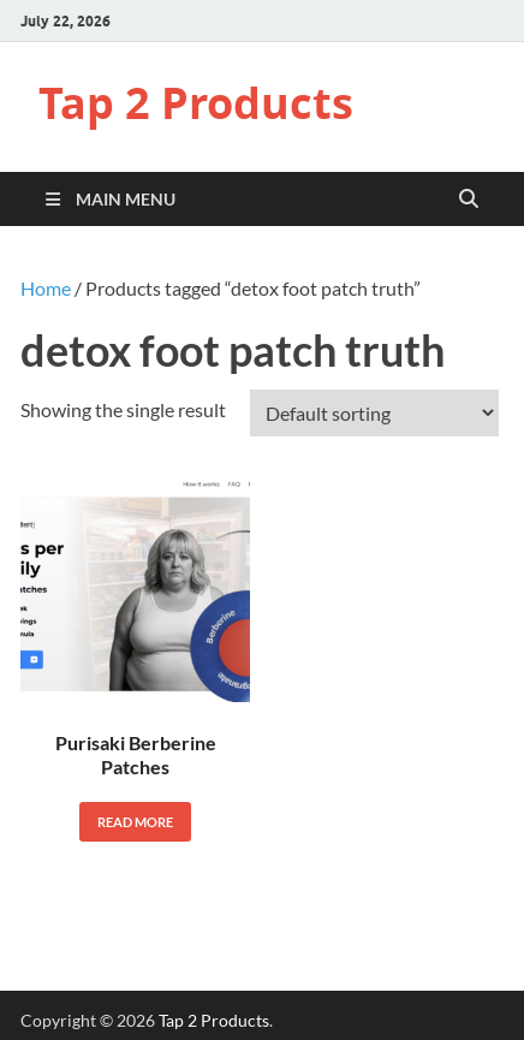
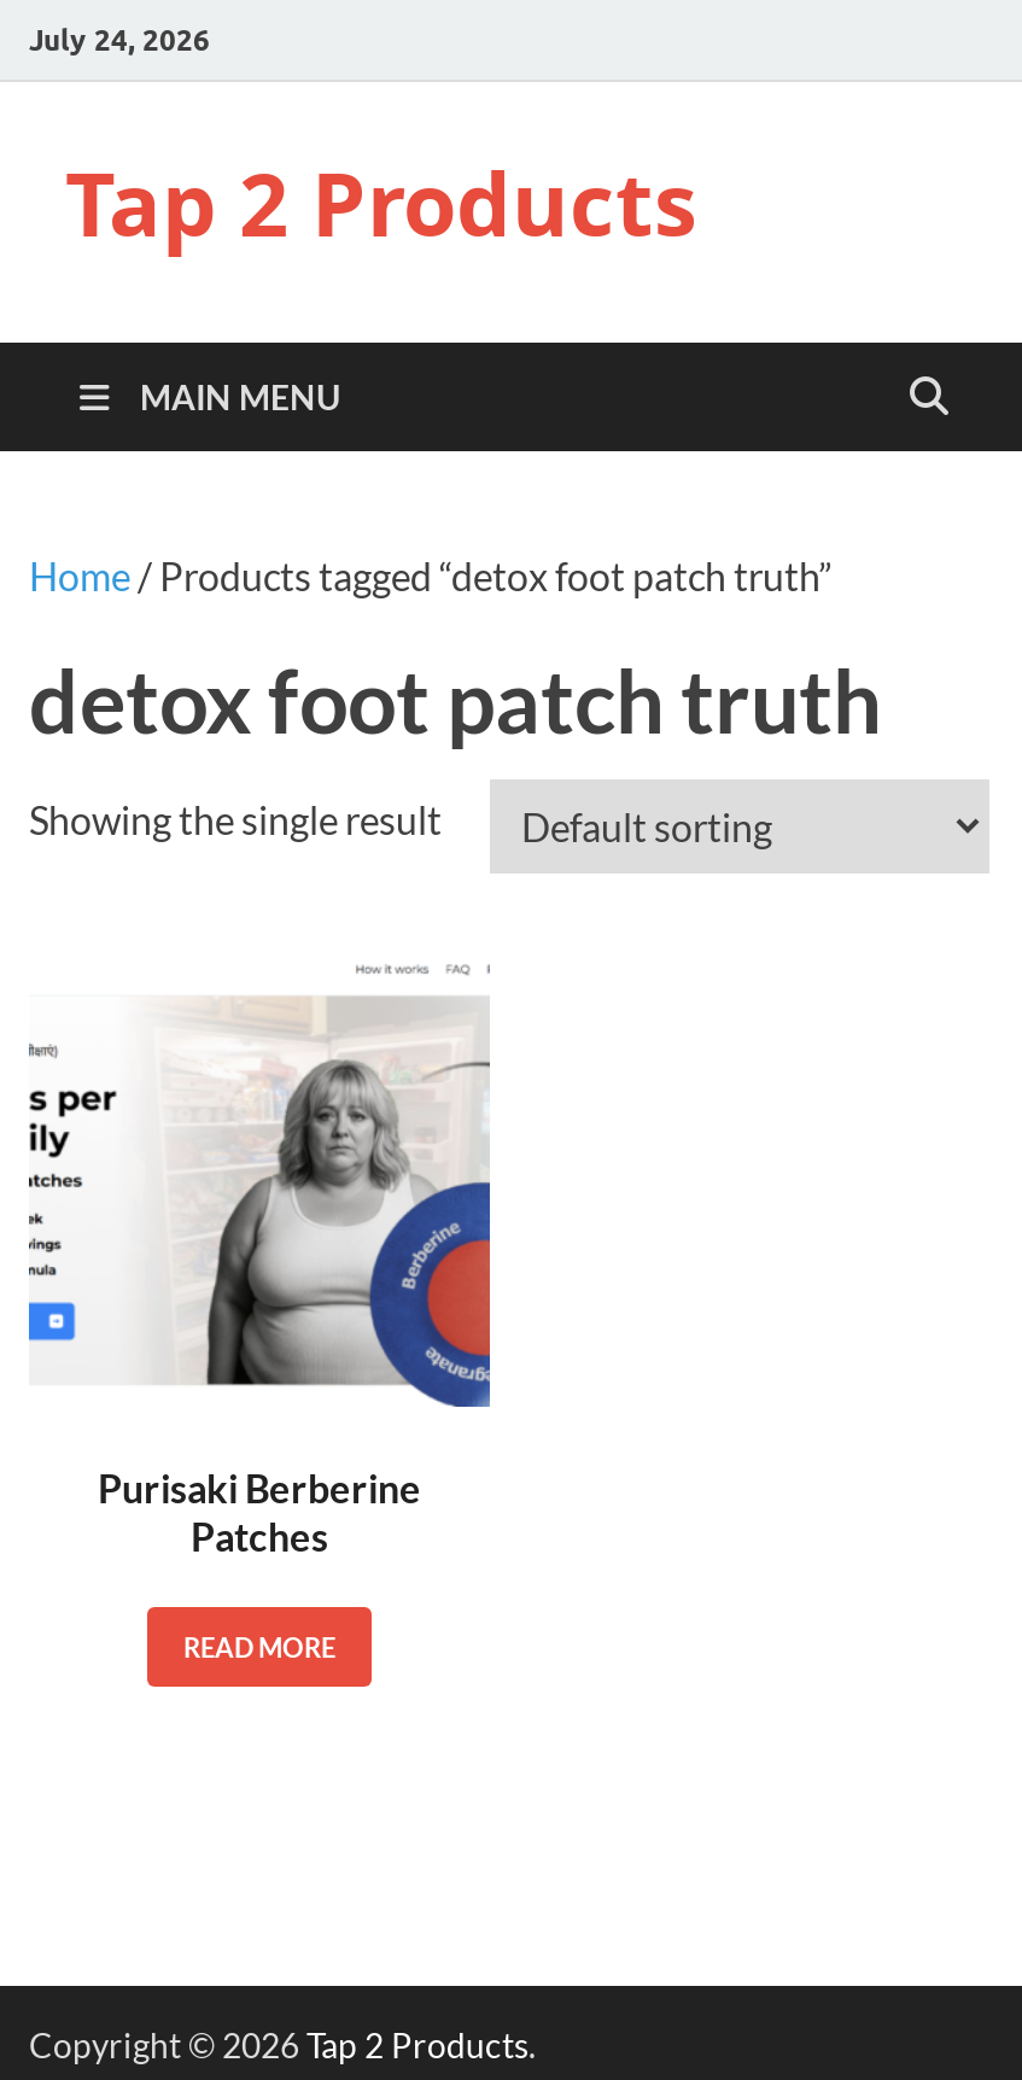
- July 22, 2026
+ July 24, 2026
